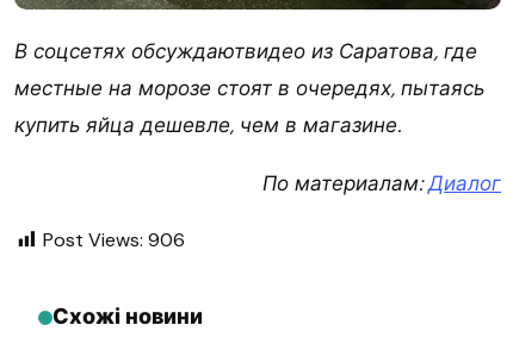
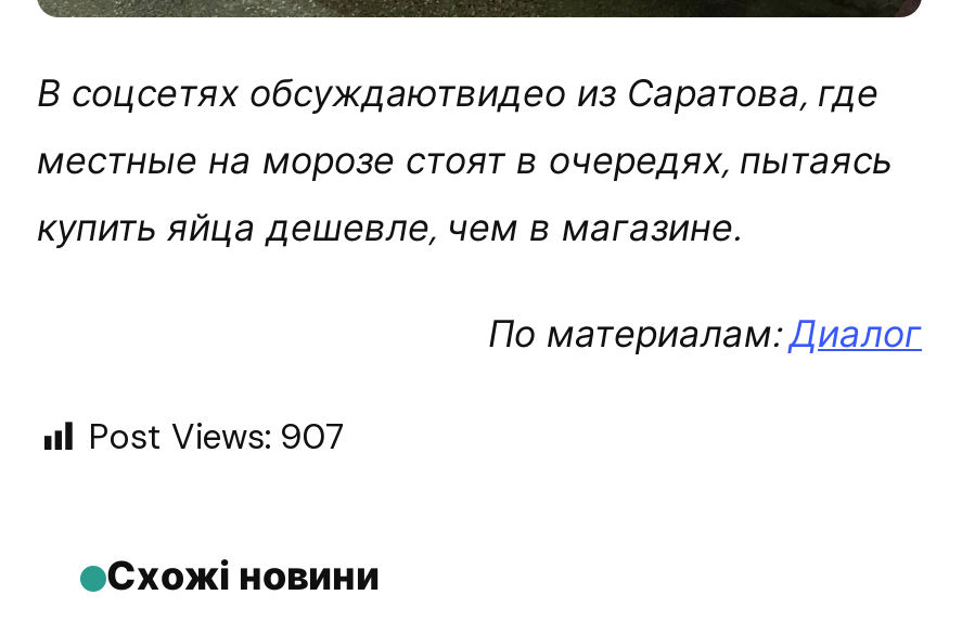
- Post Views: 906
+ Post Views: 907
